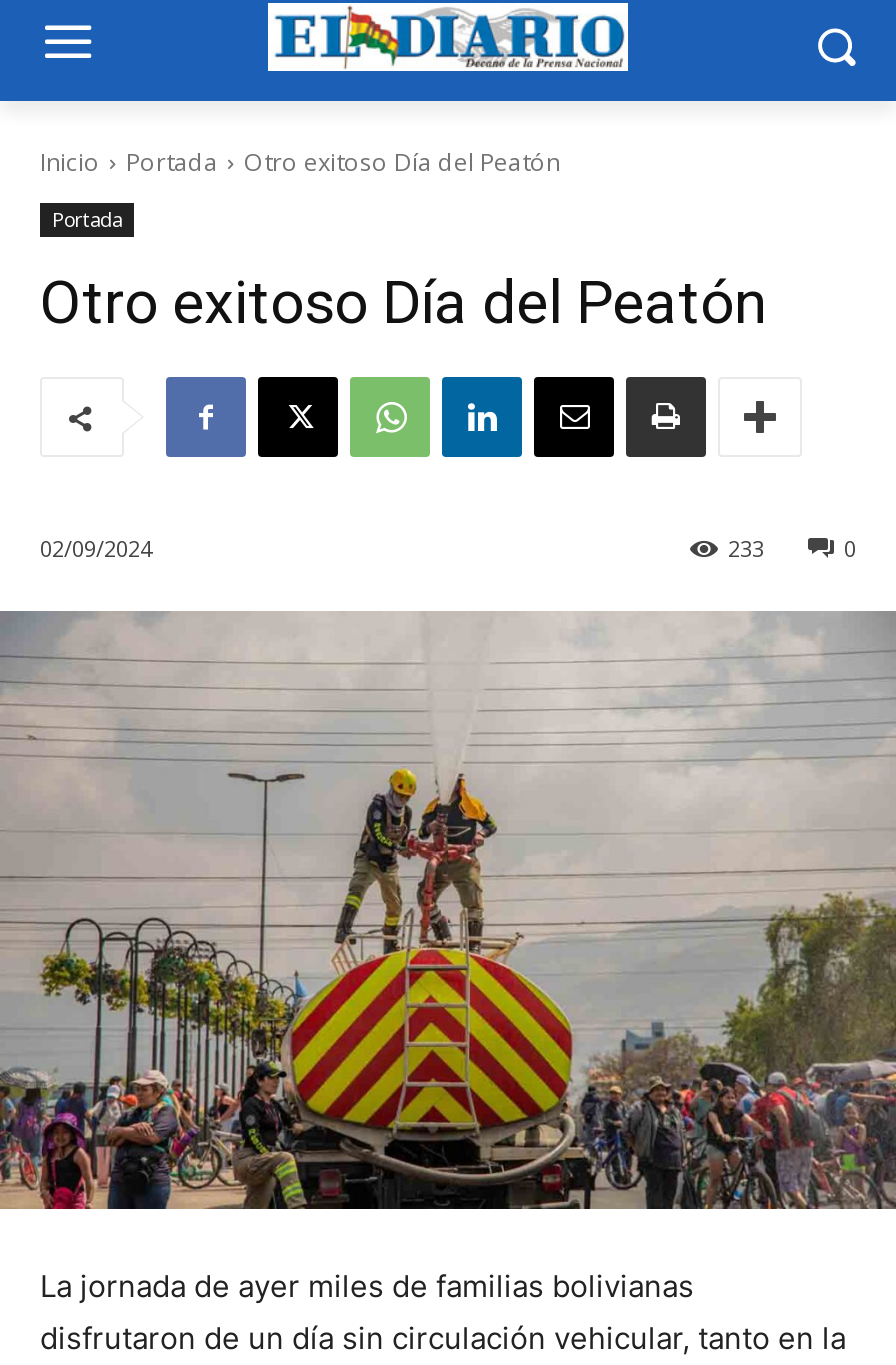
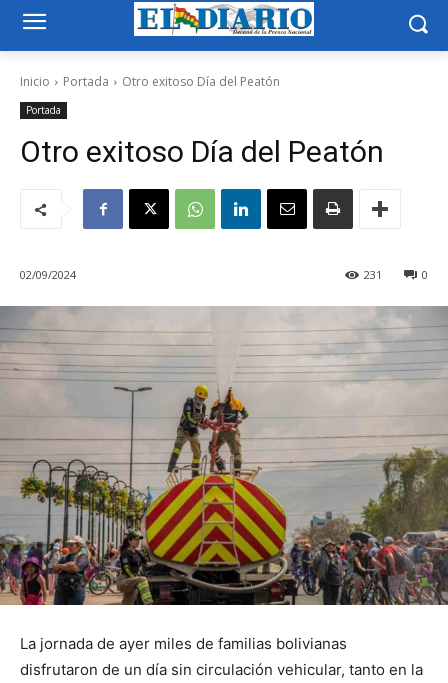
- 233
+ 231
